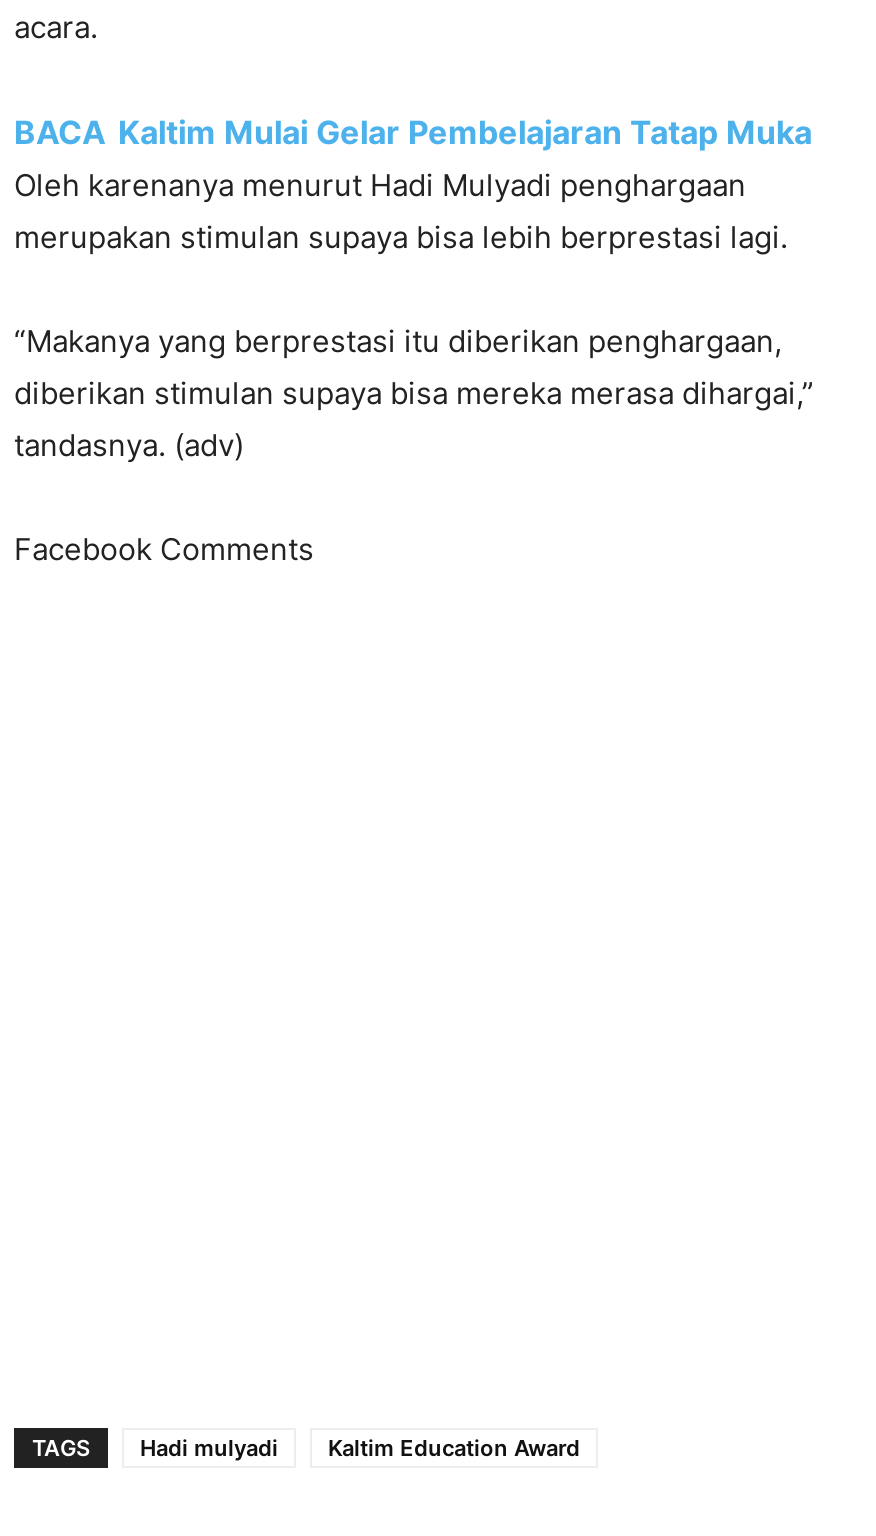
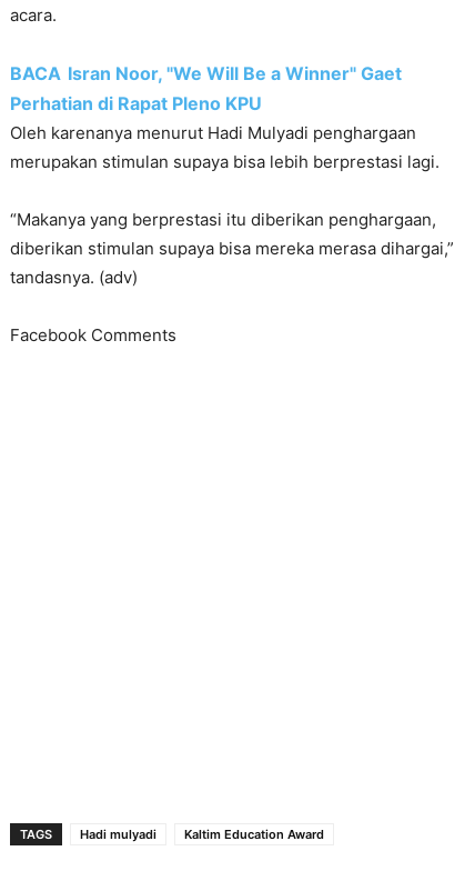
- BACA Kaltim Mulai Gelar Pembelajaran Tatap Muka
+ BACA Isran Noor, "We Will Be a Winner" Gaet
+ Perhatian di Rapat Pleno KPU
